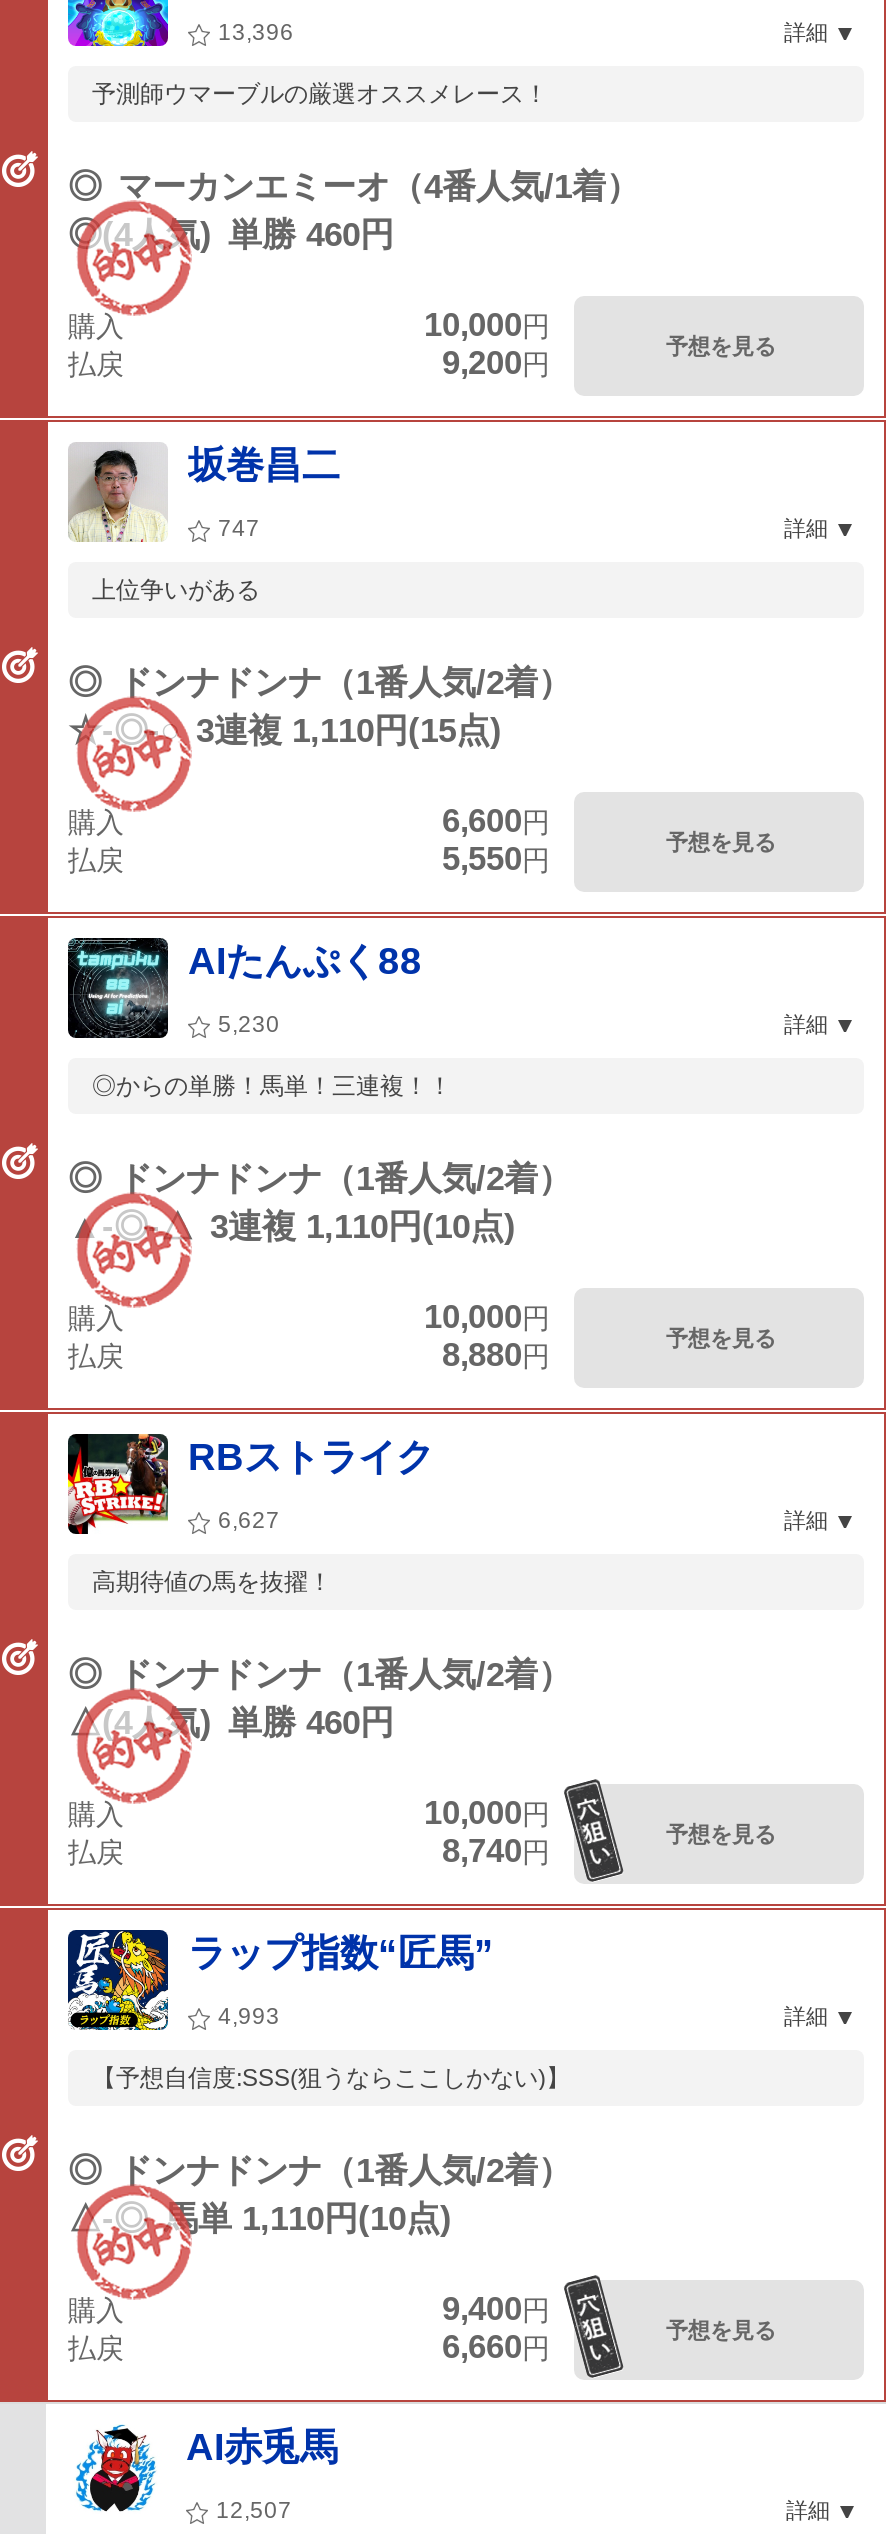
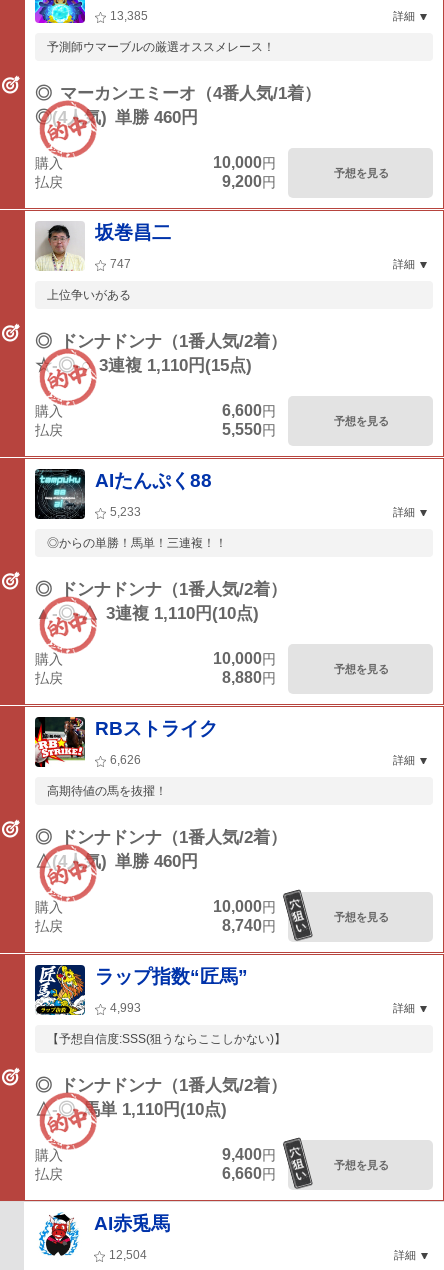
- 13,396
+ 13,385

- 5,230
+ 5,233

- 6,627
+ 6,626

- 12,507
+ 12,504
